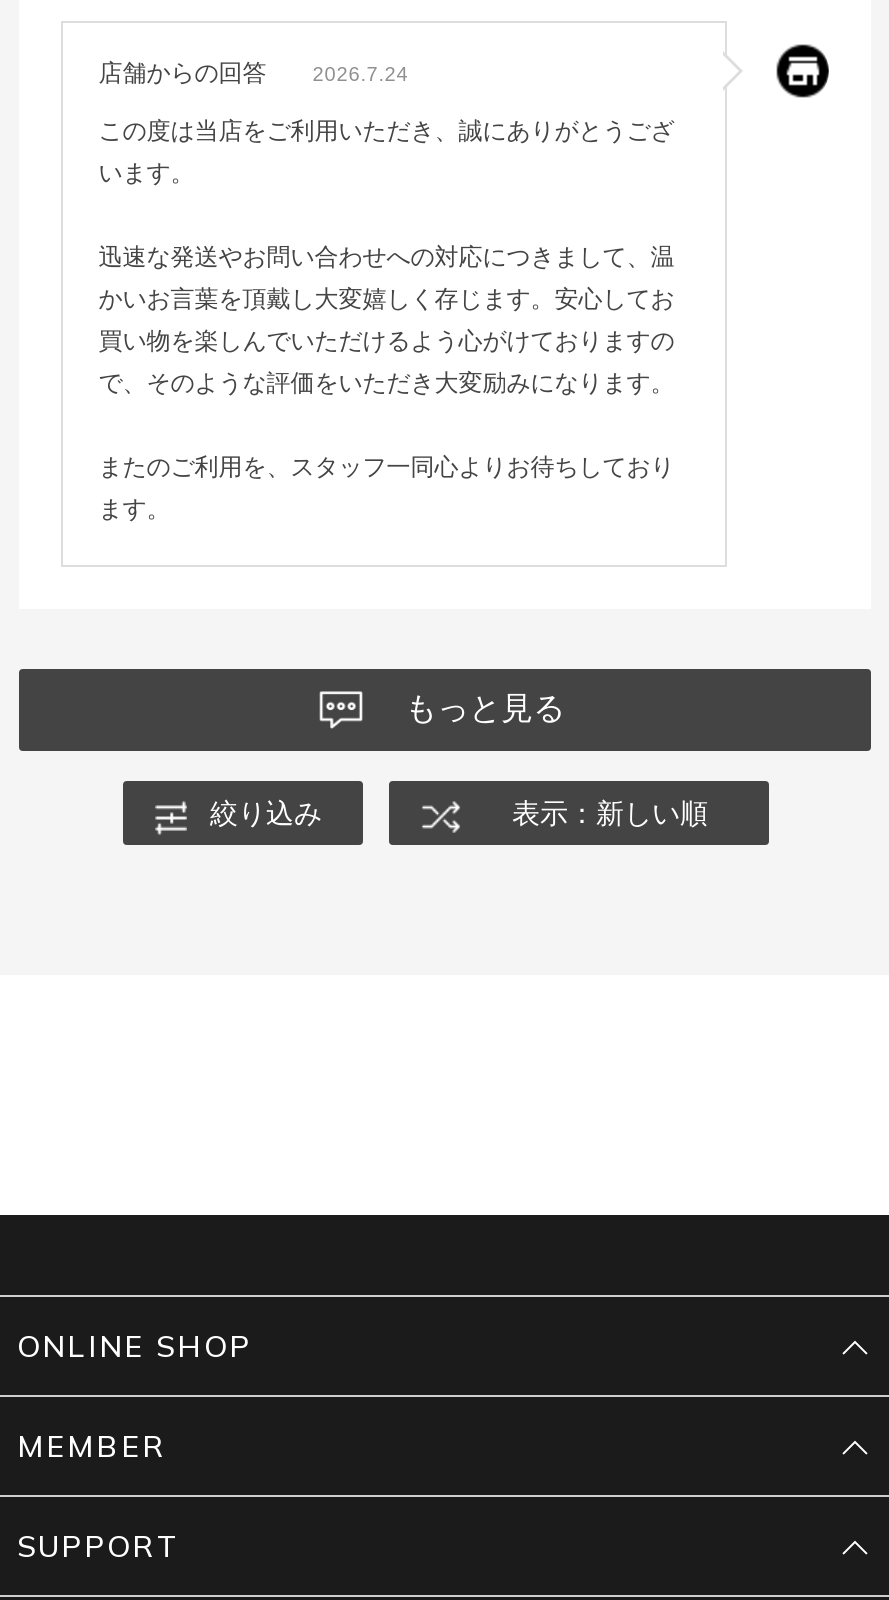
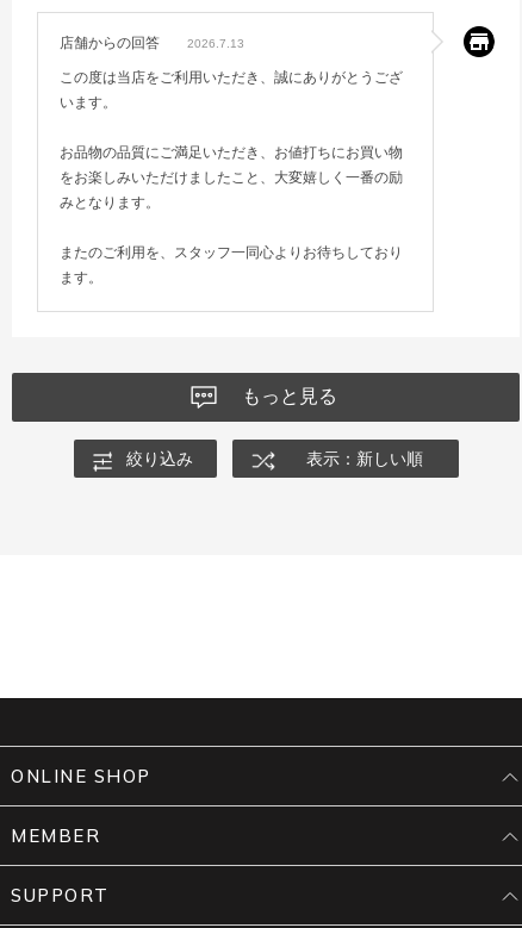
- 店舗からの回答 2026.7.24
+ 店舗からの回答 2026.7.13

- 迅速な発送やお問い合わせへの対応につきまして、温
- かいお言葉を頂戴し大変嬉しく存じます。安心してお
- 買い物を楽しんでいただけるよう心がけておりますの
- で、そのような評価をいただき大変励みになります。
+ お品物の品質にご満足いただき、お値打ちにお買い物
+ をお楽しみいただけましたこと、大変嬉しく一番の励
+ みとなります。
